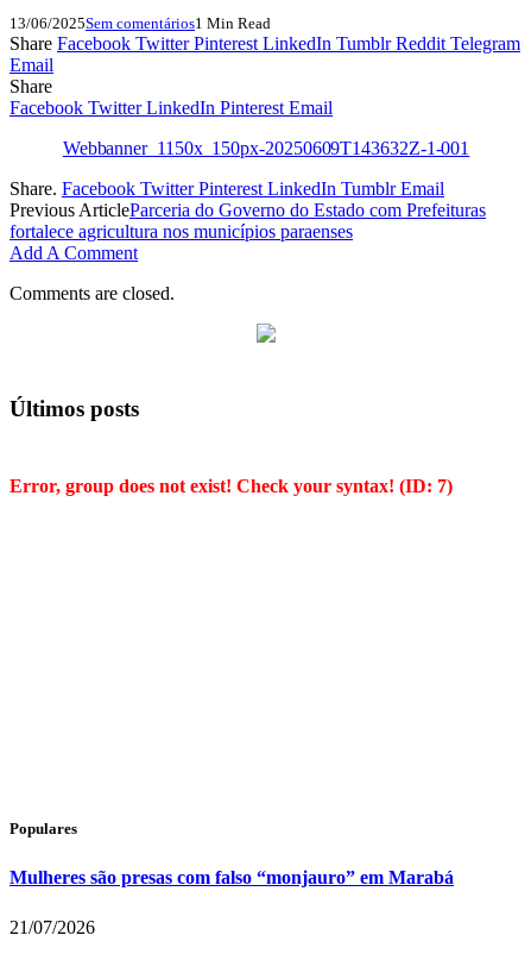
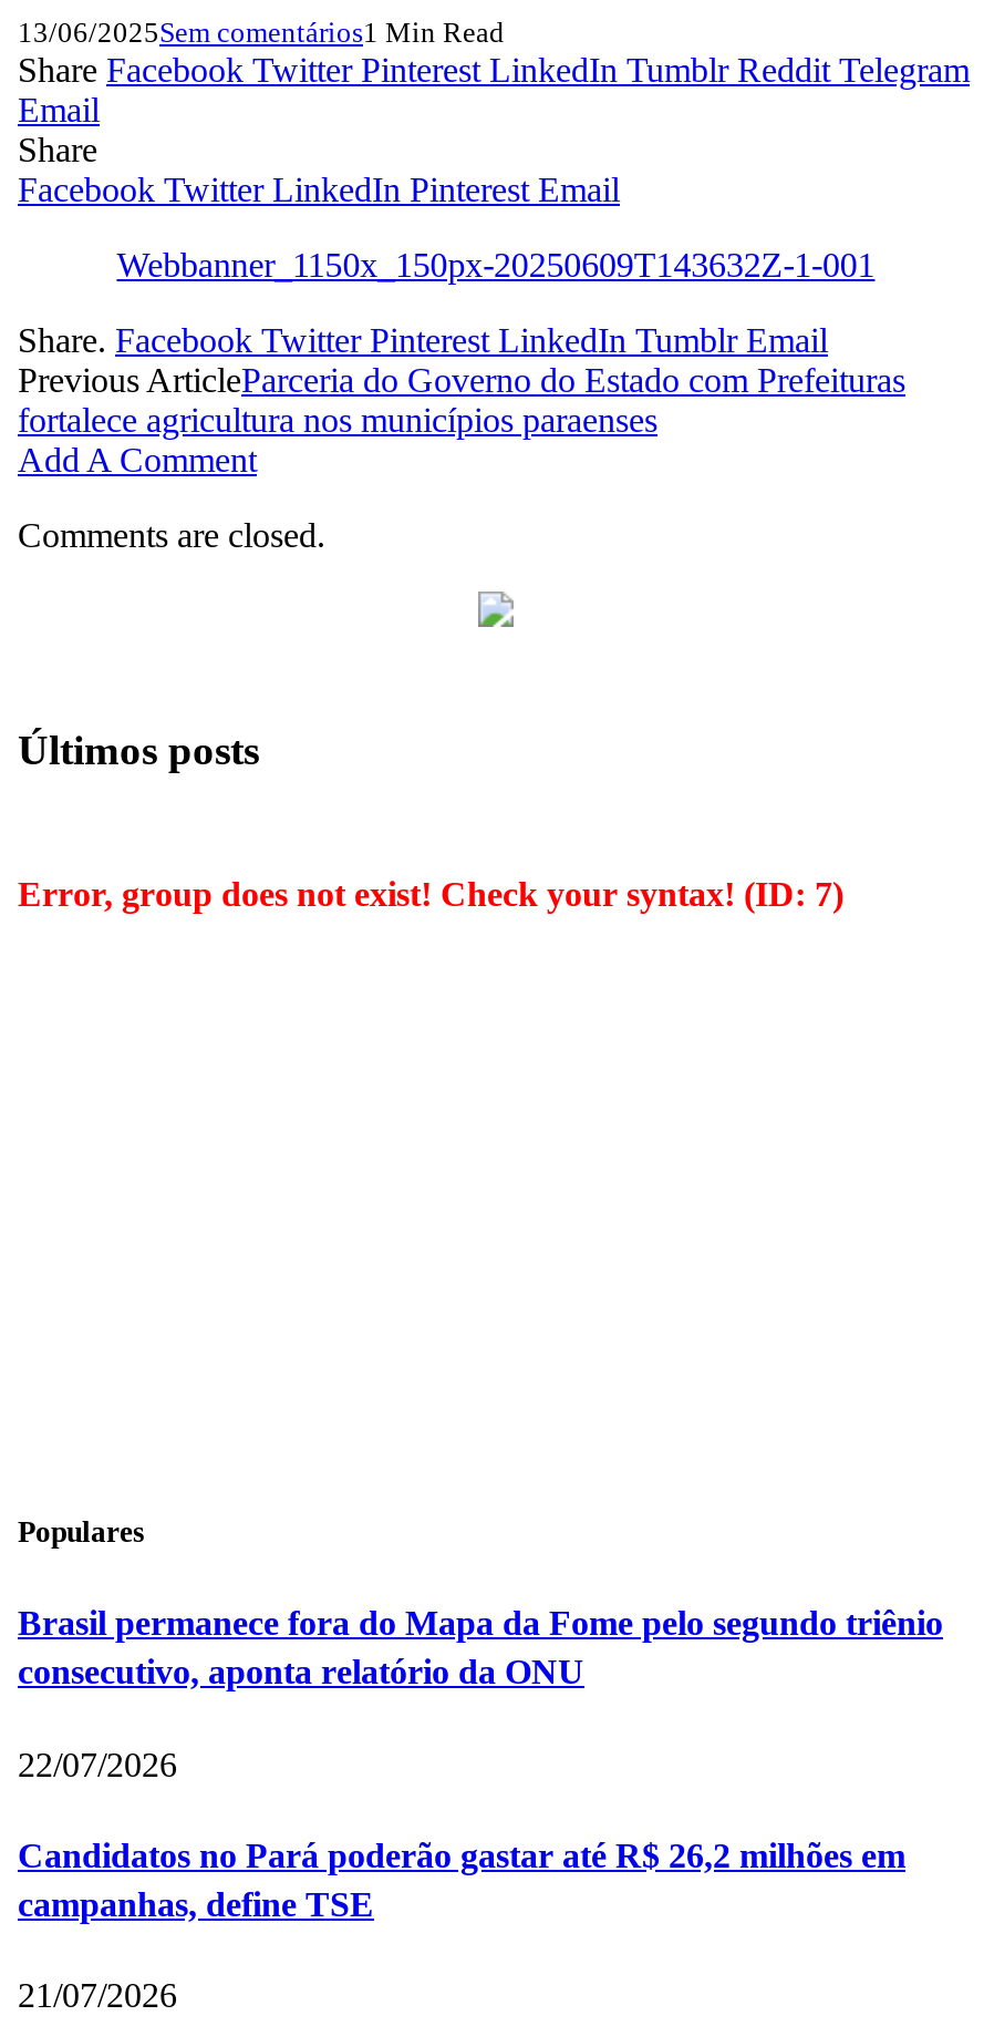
- Mulheres são presas com falso “monjauro” em Marabá
+ Brasil permanece fora do Mapa da Fome pelo segundo triênio
+ consecutivo, aponta relatório da ONU
+ 22/07/2026
+ Candidatos no Pará poderão gastar até R$ 26,2 milhões em
+ campanhas, define TSE
